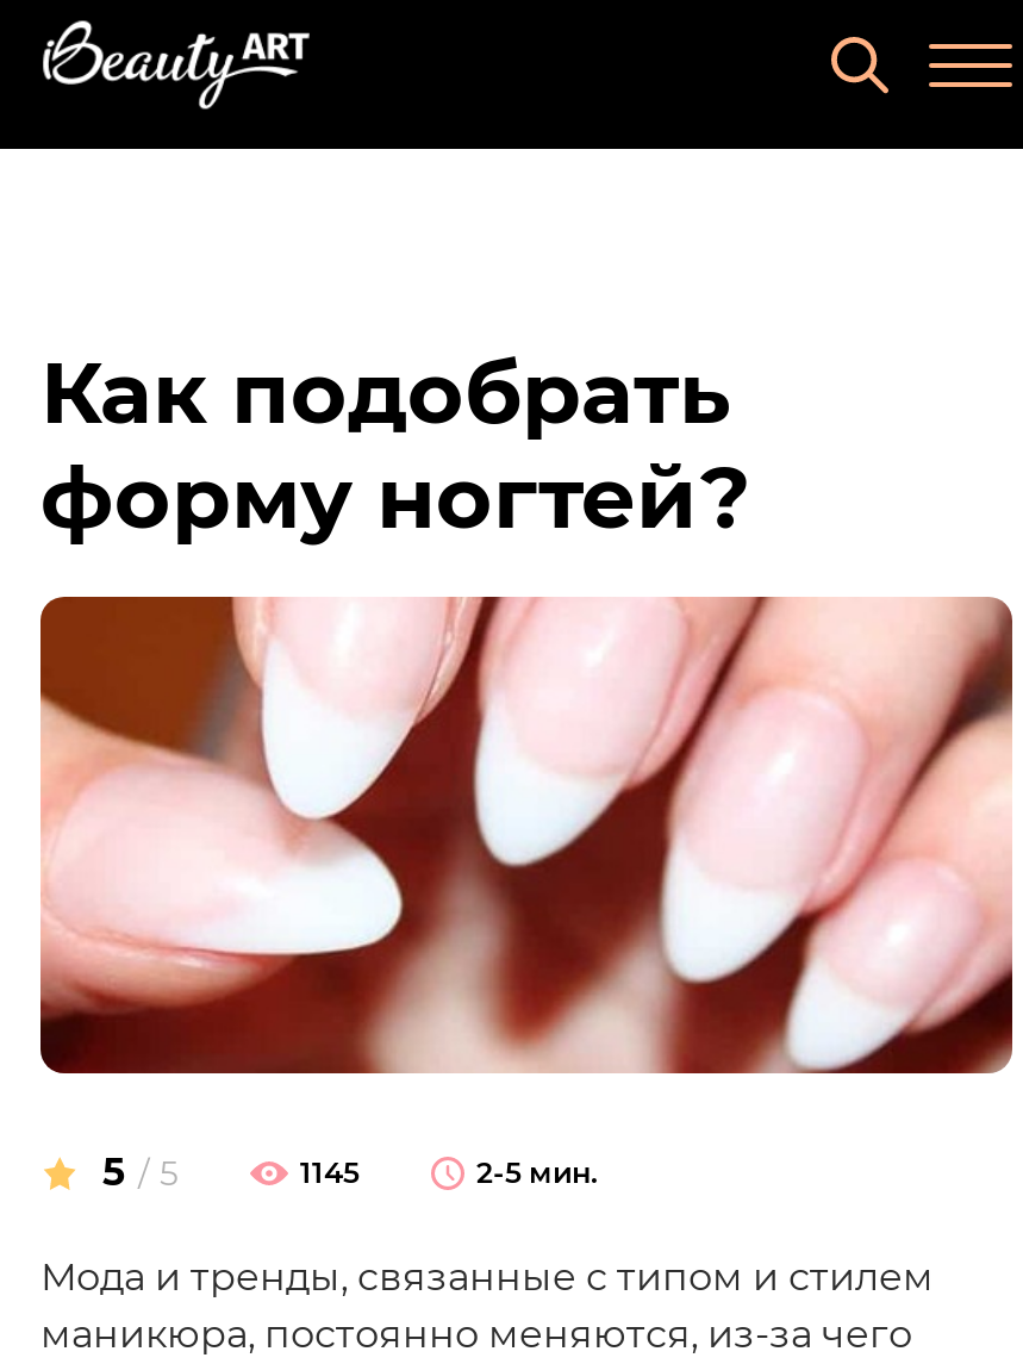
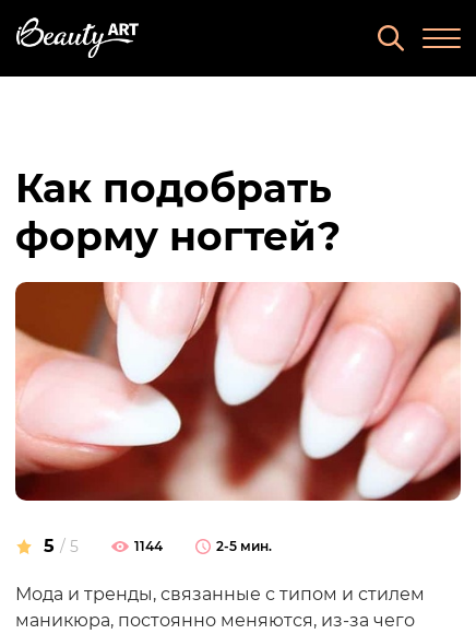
- 1145
+ 1144
